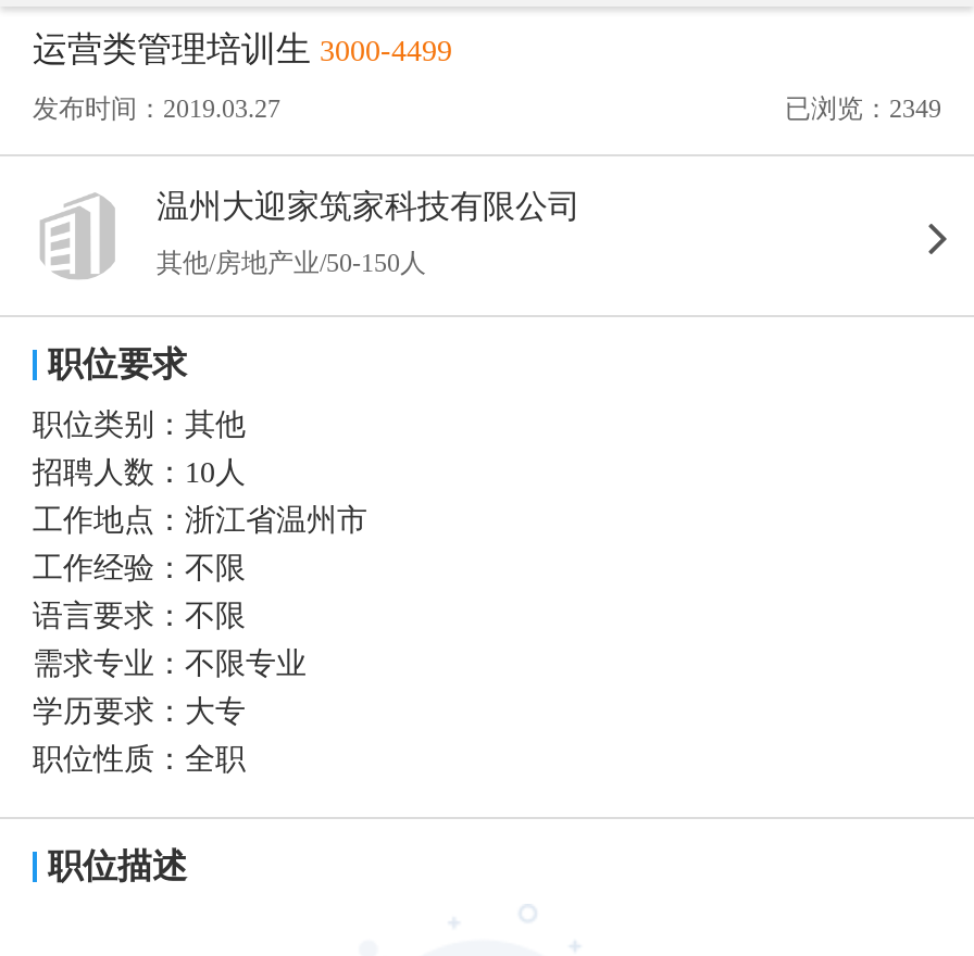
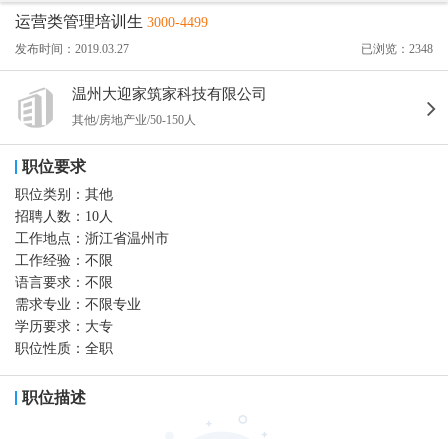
- 已浏览：2349
+ 已浏览：2348
